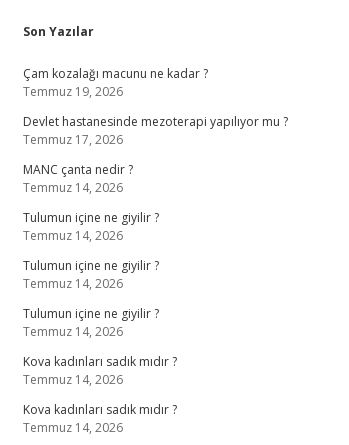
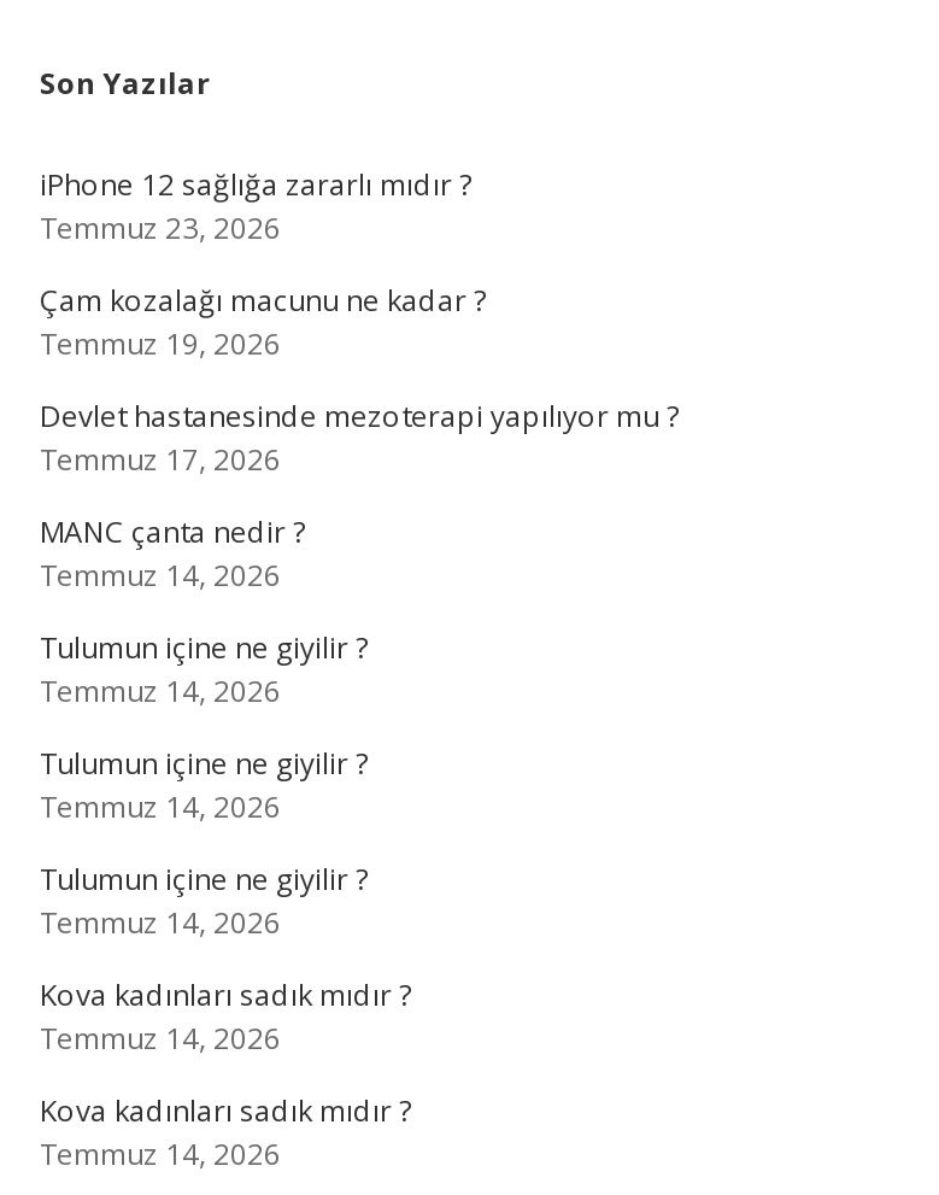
+ iPhone 12 sağlığa zararlı mıdır ?
+ Temmuz 23, 2026
